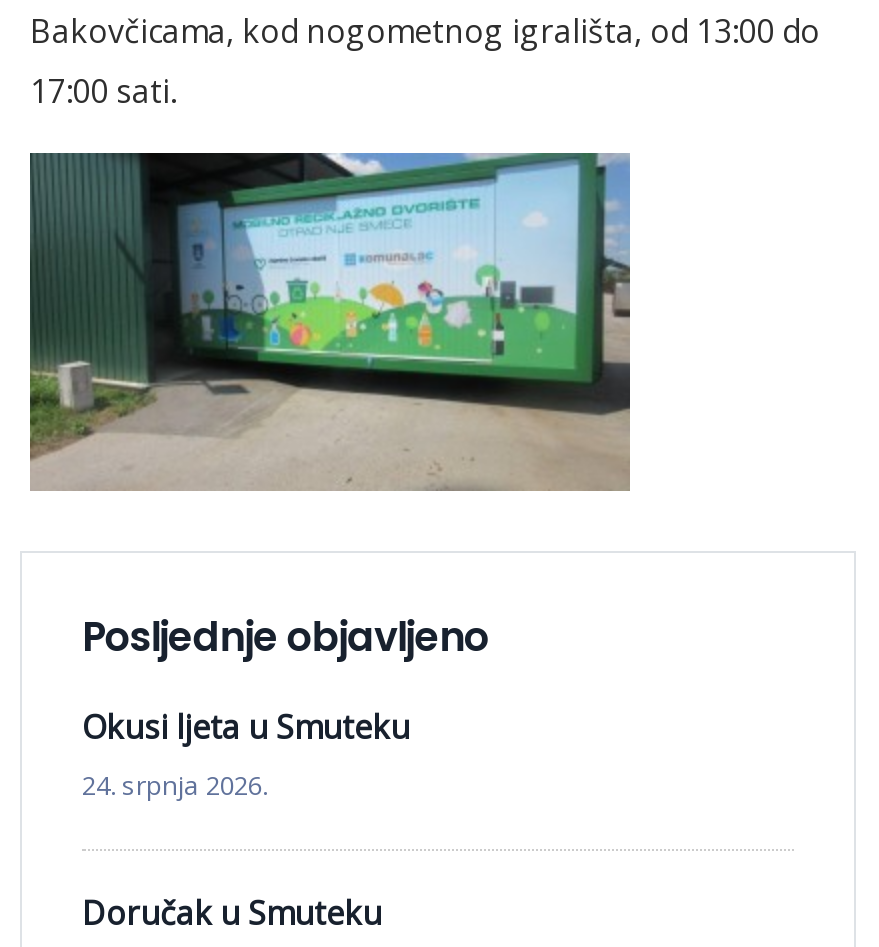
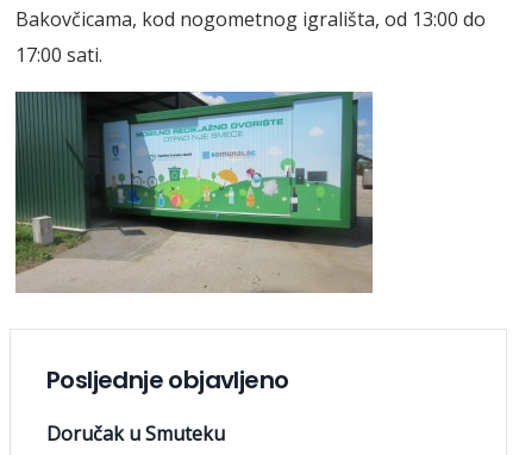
- Okusi ljeta u Smuteku
- 24. srpnja 2026.
